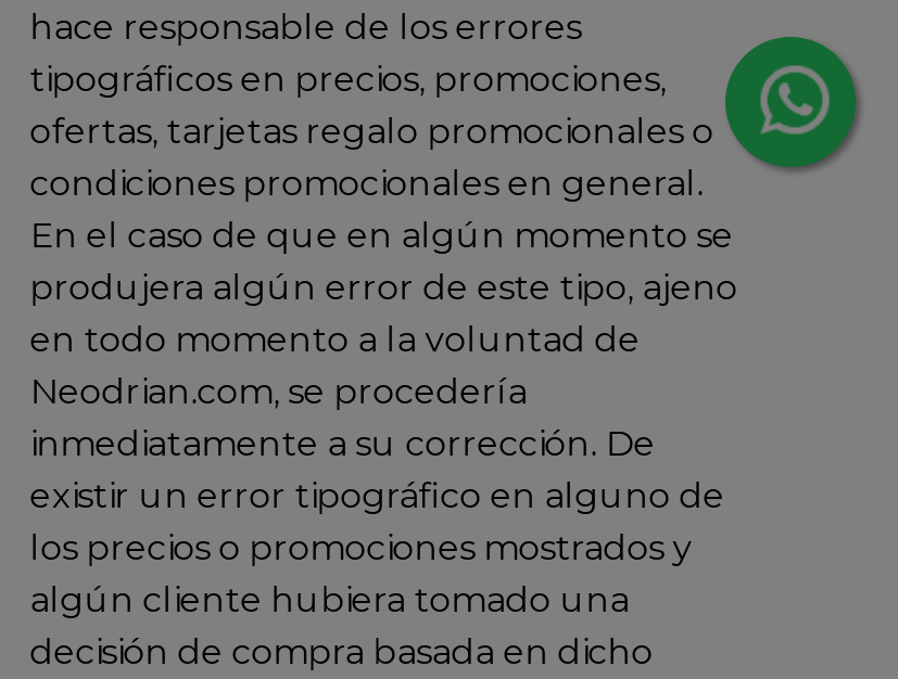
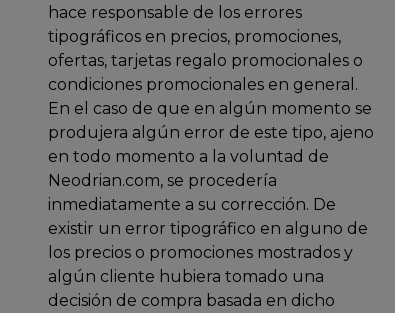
- [image]
